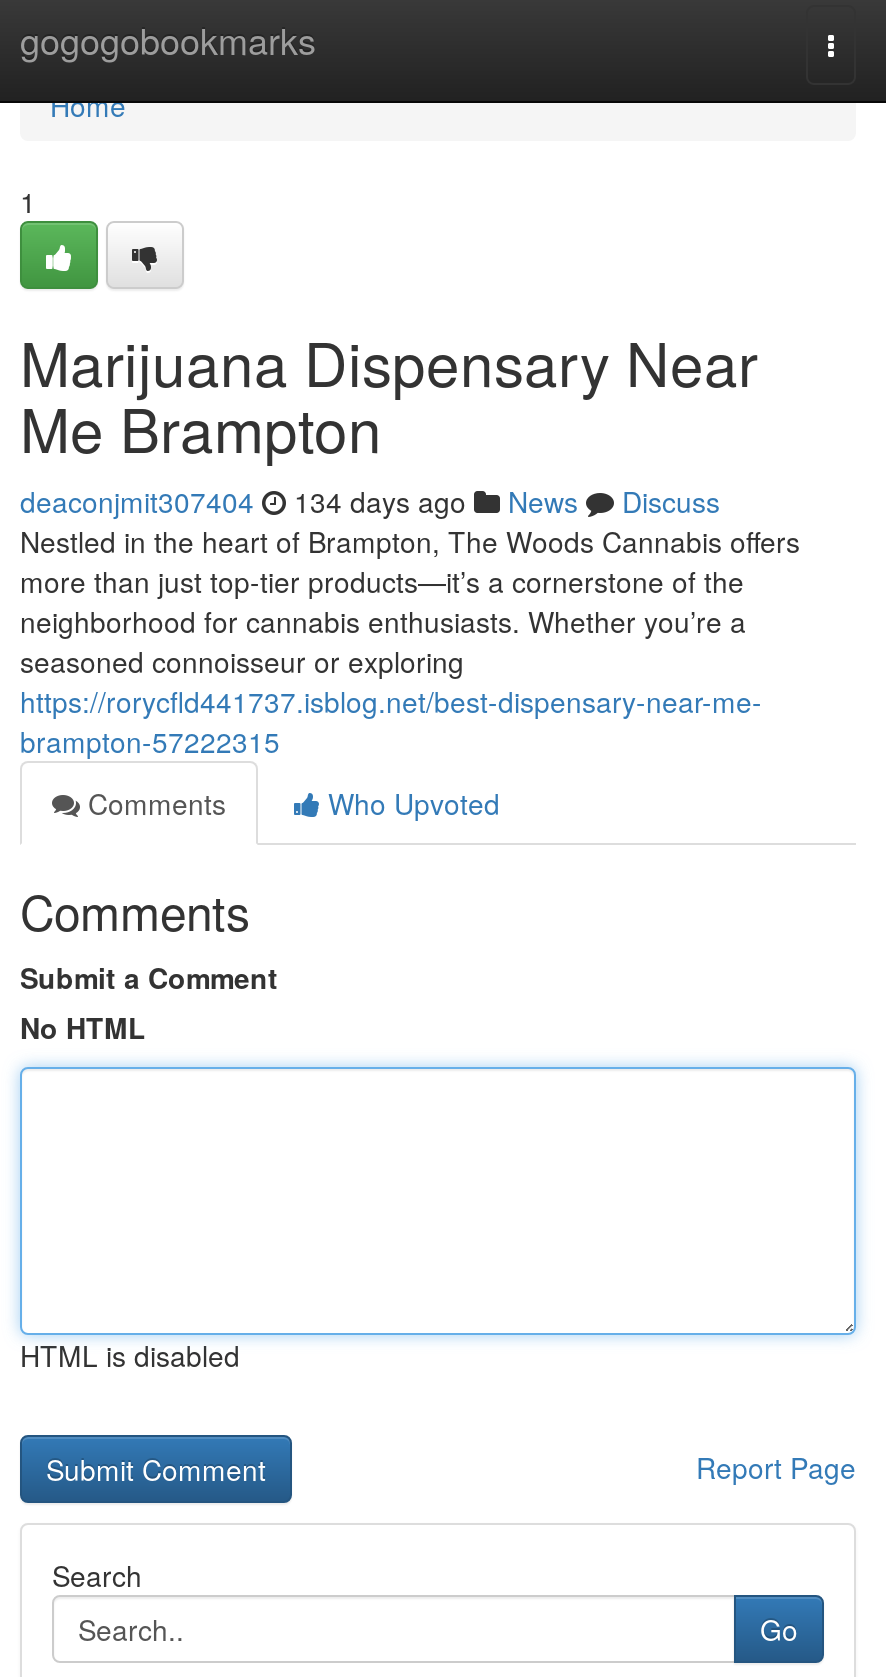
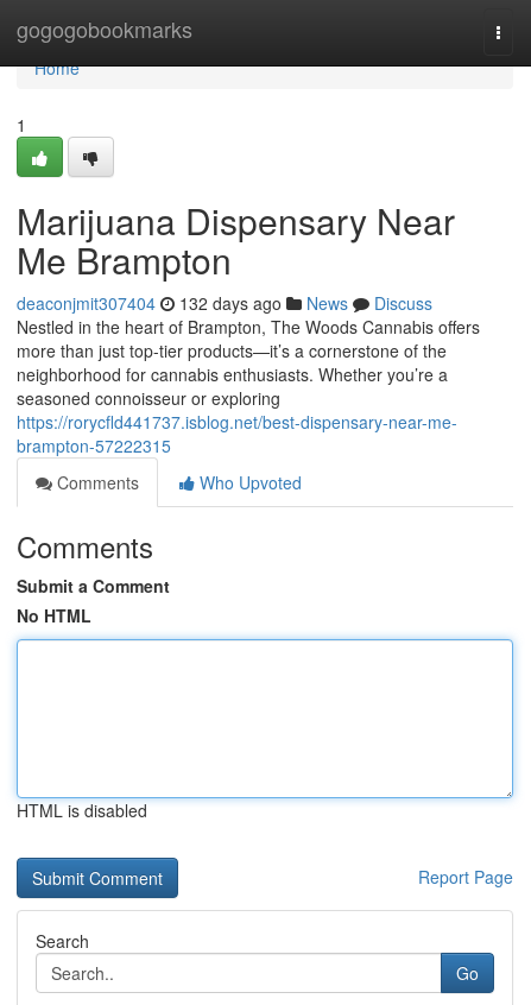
- deaconjmit307404 134 days ago News Discuss
+ deaconjmit307404 132 days ago News Discuss
